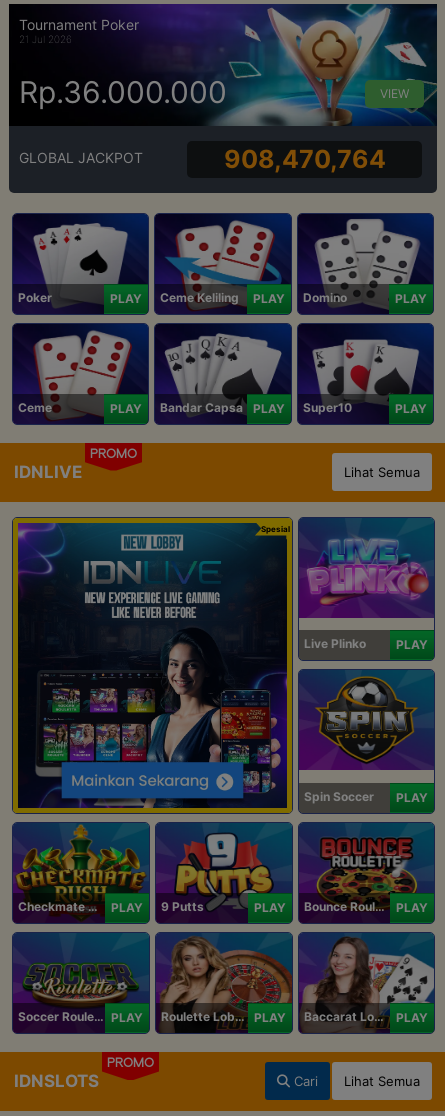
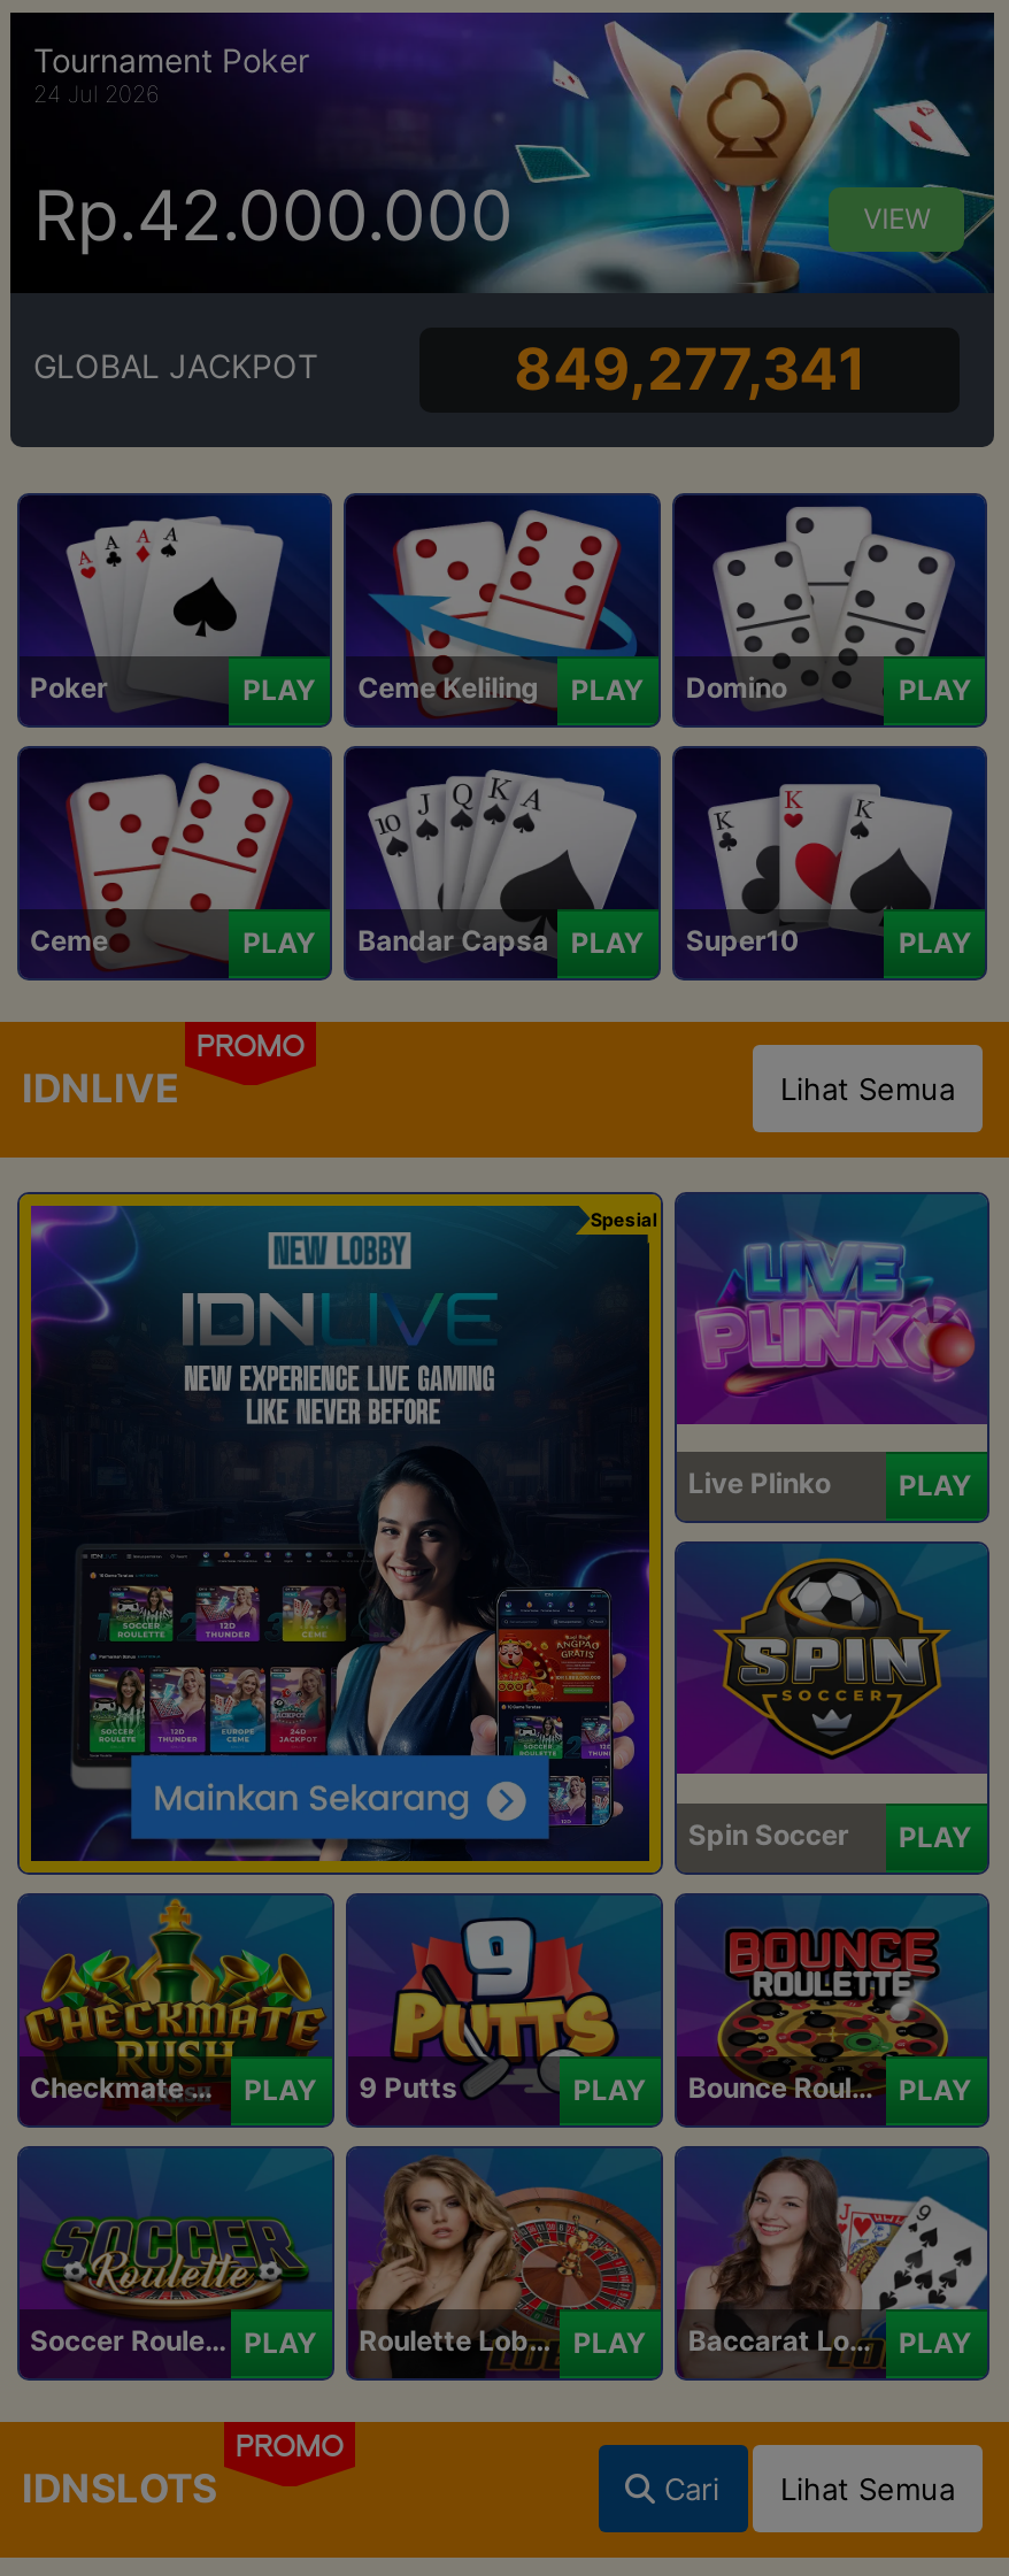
- 21 Jul 2026
+ 24 Jul 2026

- Rp.36.000.000
+ Rp.42.000.000

- 908,470,764
+ 849,277,341
